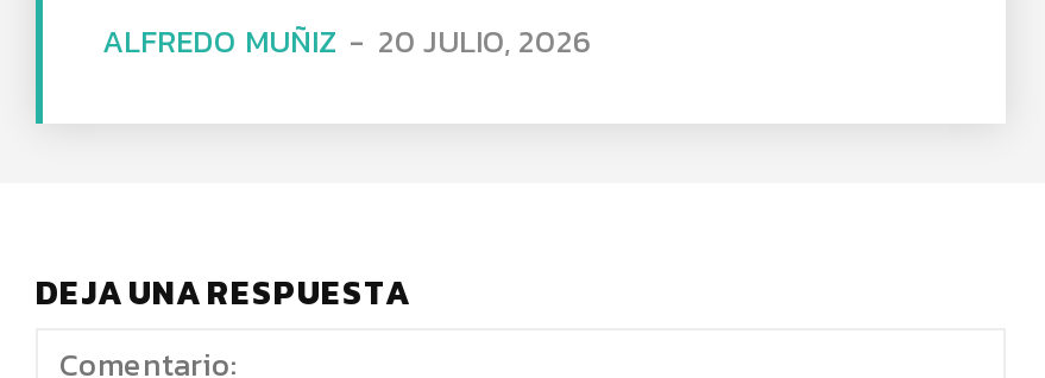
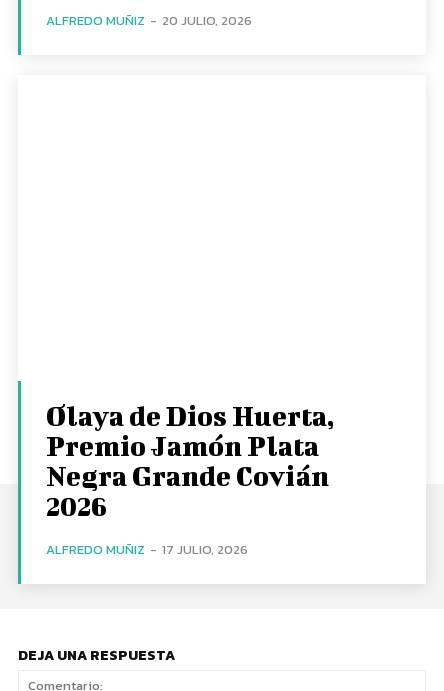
+ Olaya de Dios Huerta,
+ Premio Jamón Plata
+ Negra Grande Covián
+ 2026
+ ALFREDO MUÑIZ - 17 JULIO, 2026
